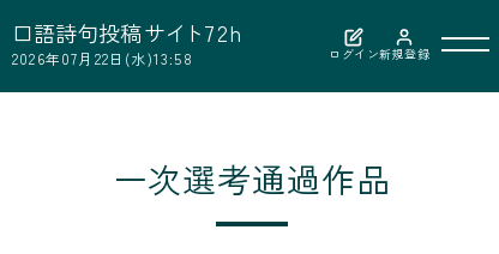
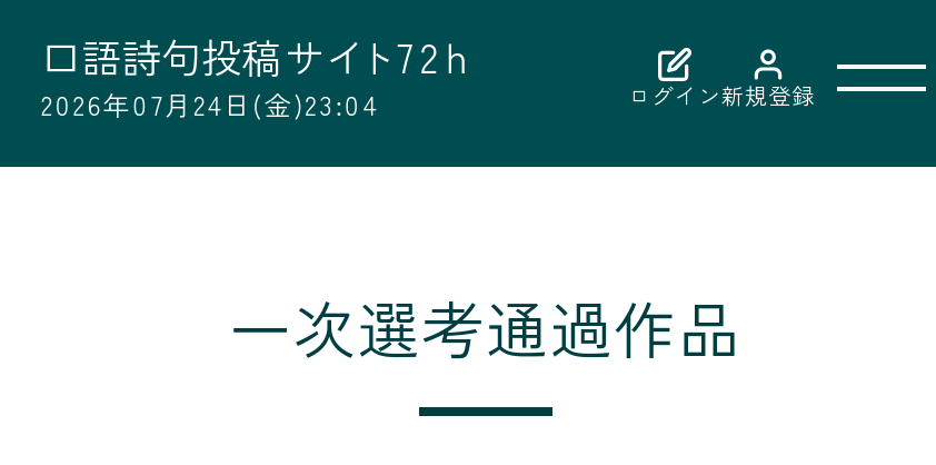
- 2026年07月22日(水)13:58
+ 2026年07月24日(金)23:04
